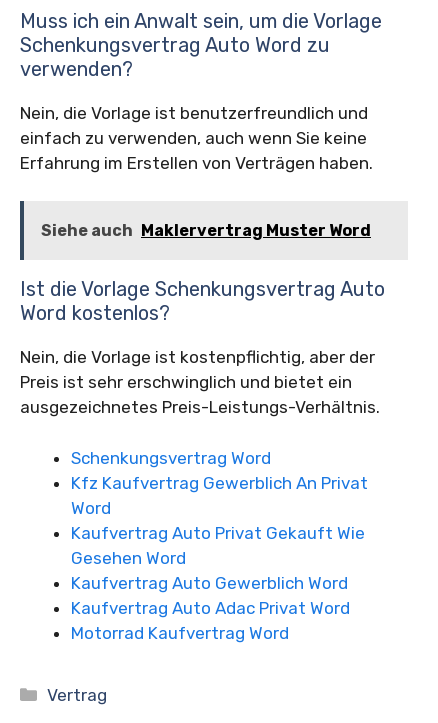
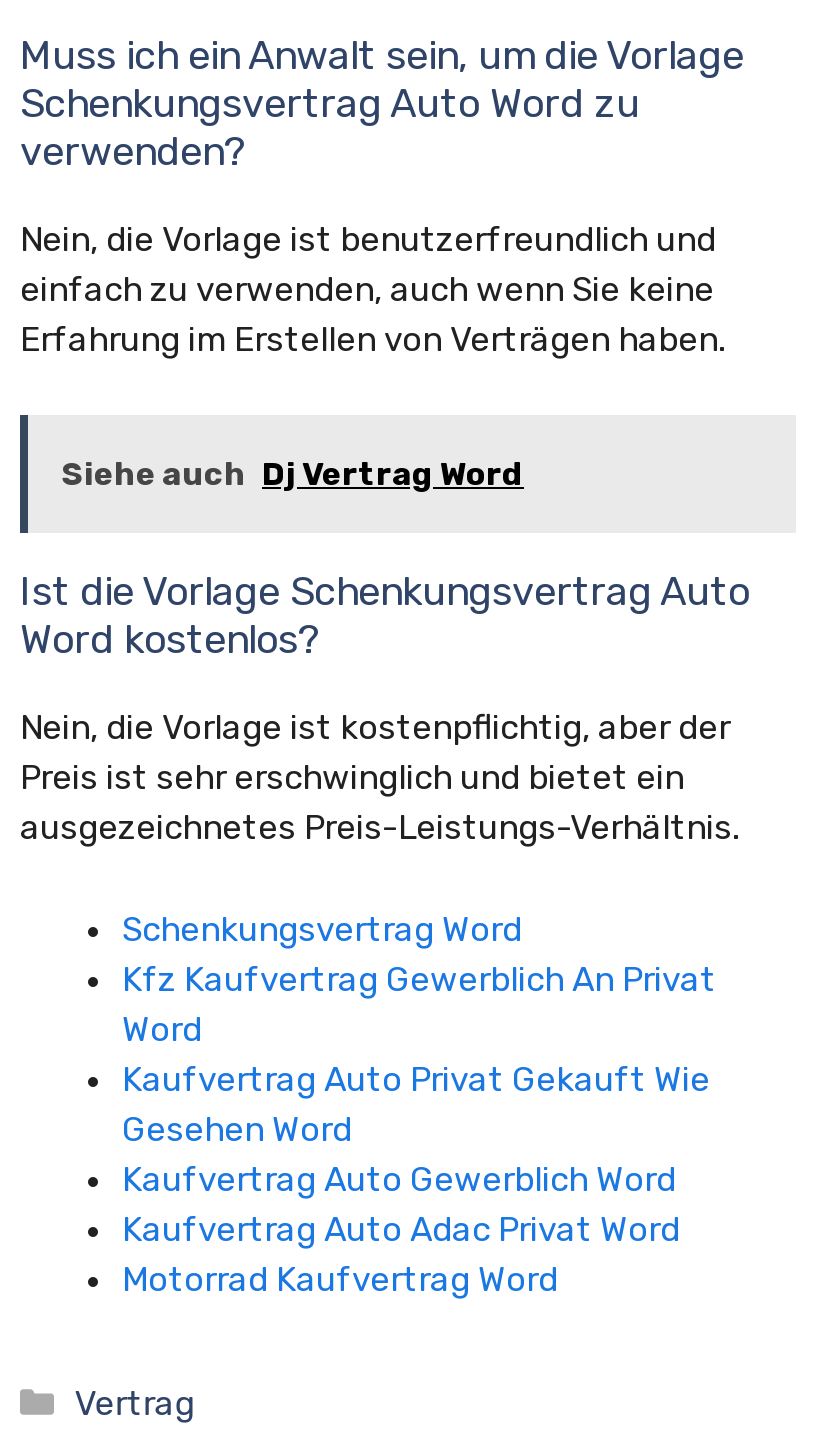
- Siehe auch Maklervertrag Muster Word
+ Siehe auch Dj Vertrag Word
